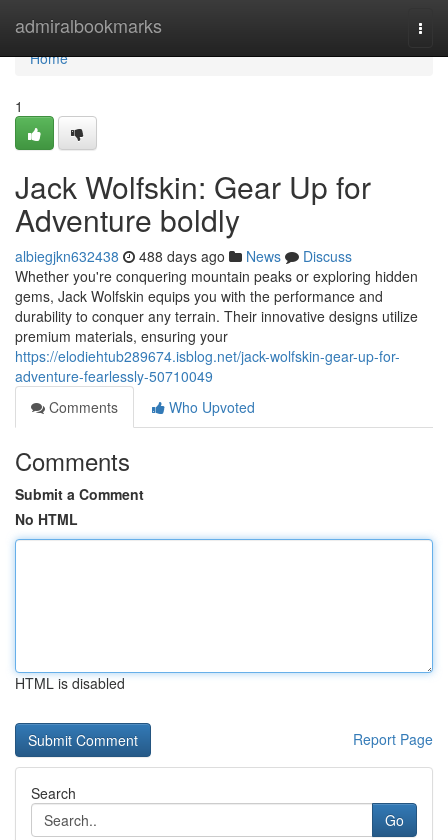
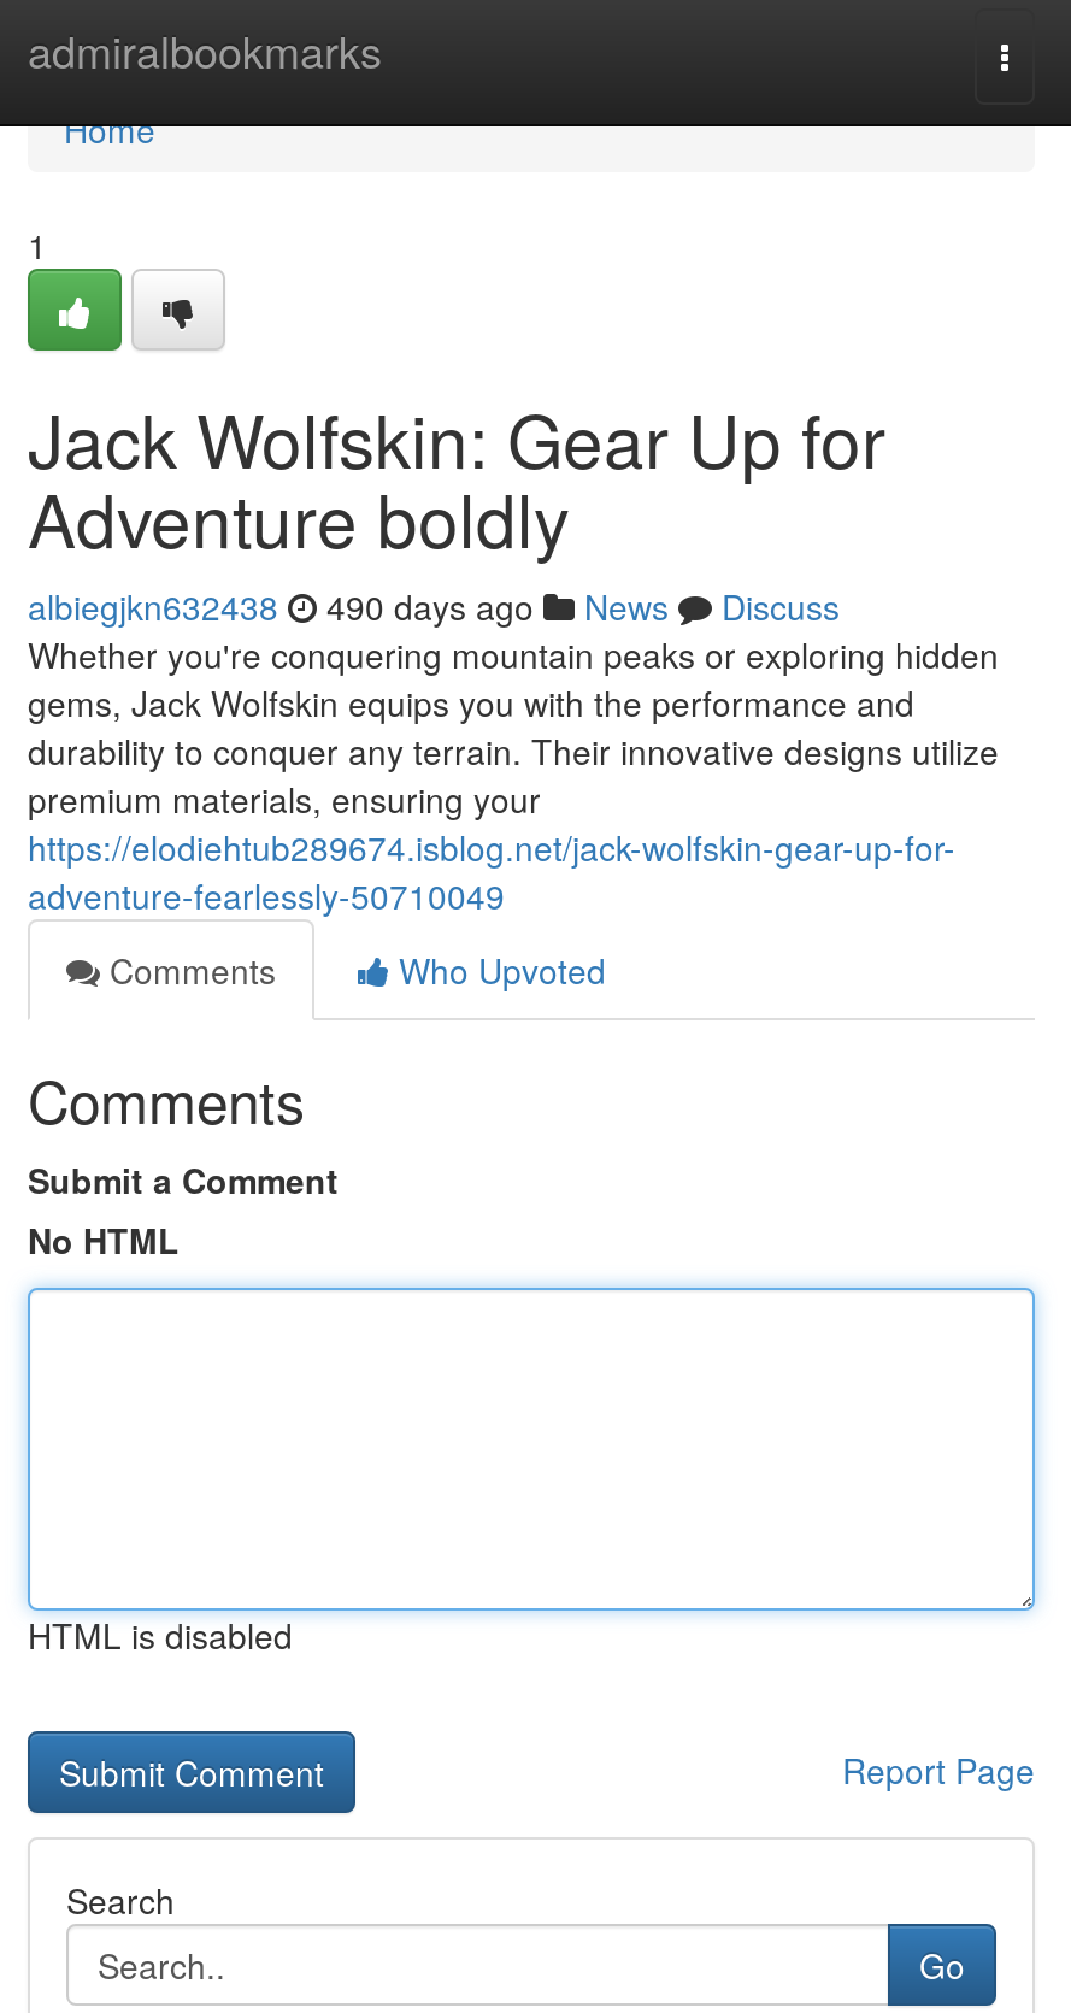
- albiegjkn632438 488 days ago News Discuss
+ albiegjkn632438 490 days ago News Discuss
